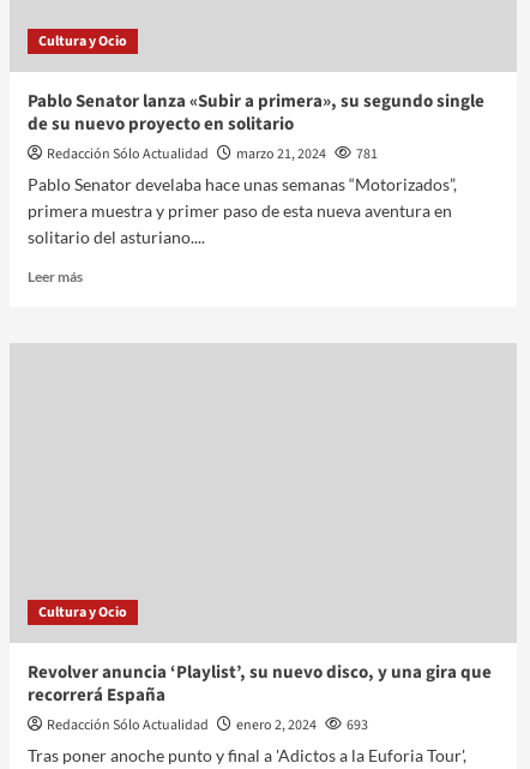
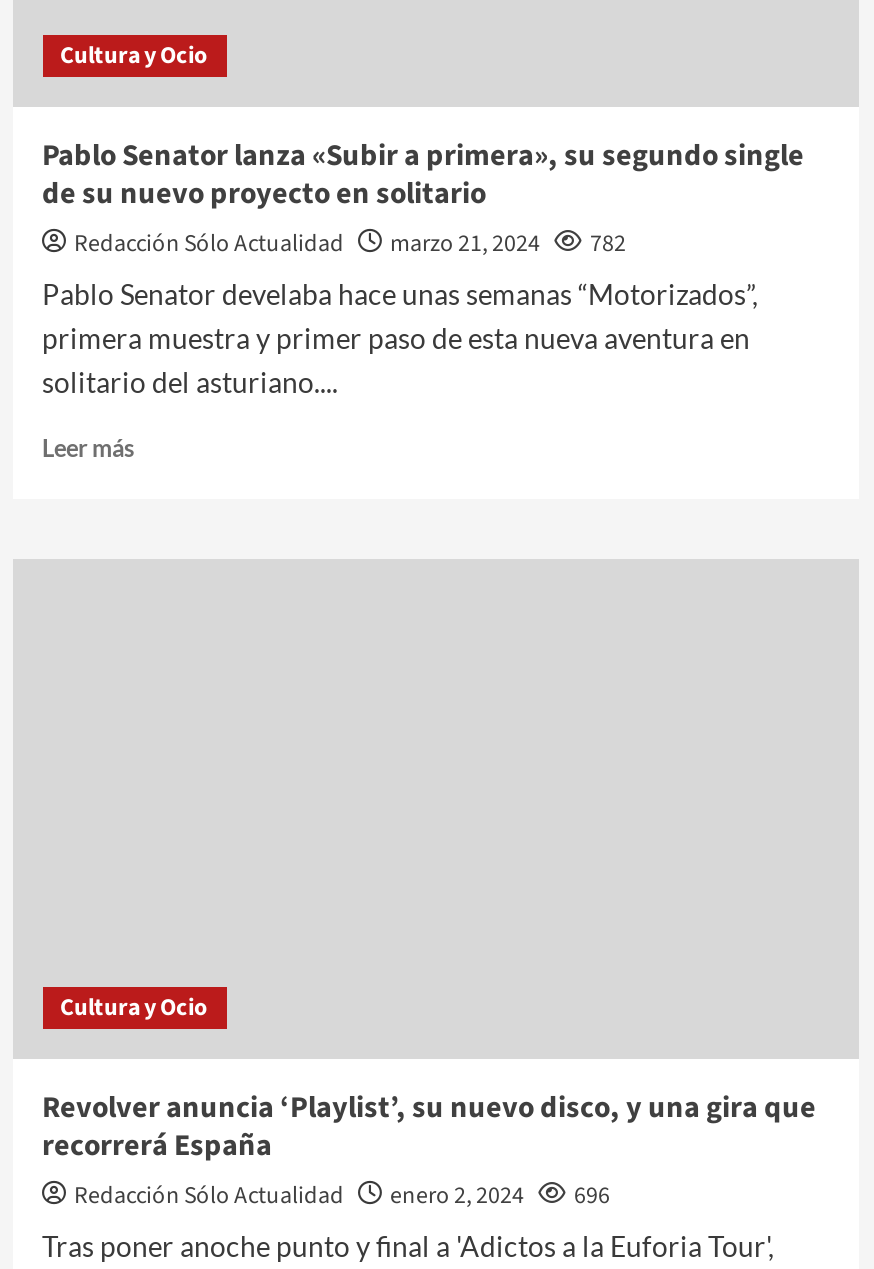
- Redacción Sólo Actualidad marzo 21, 2024 781
+ Redacción Sólo Actualidad marzo 21, 2024 782

- Redacción Sólo Actualidad enero 2, 2024 693
+ Redacción Sólo Actualidad enero 2, 2024 696
